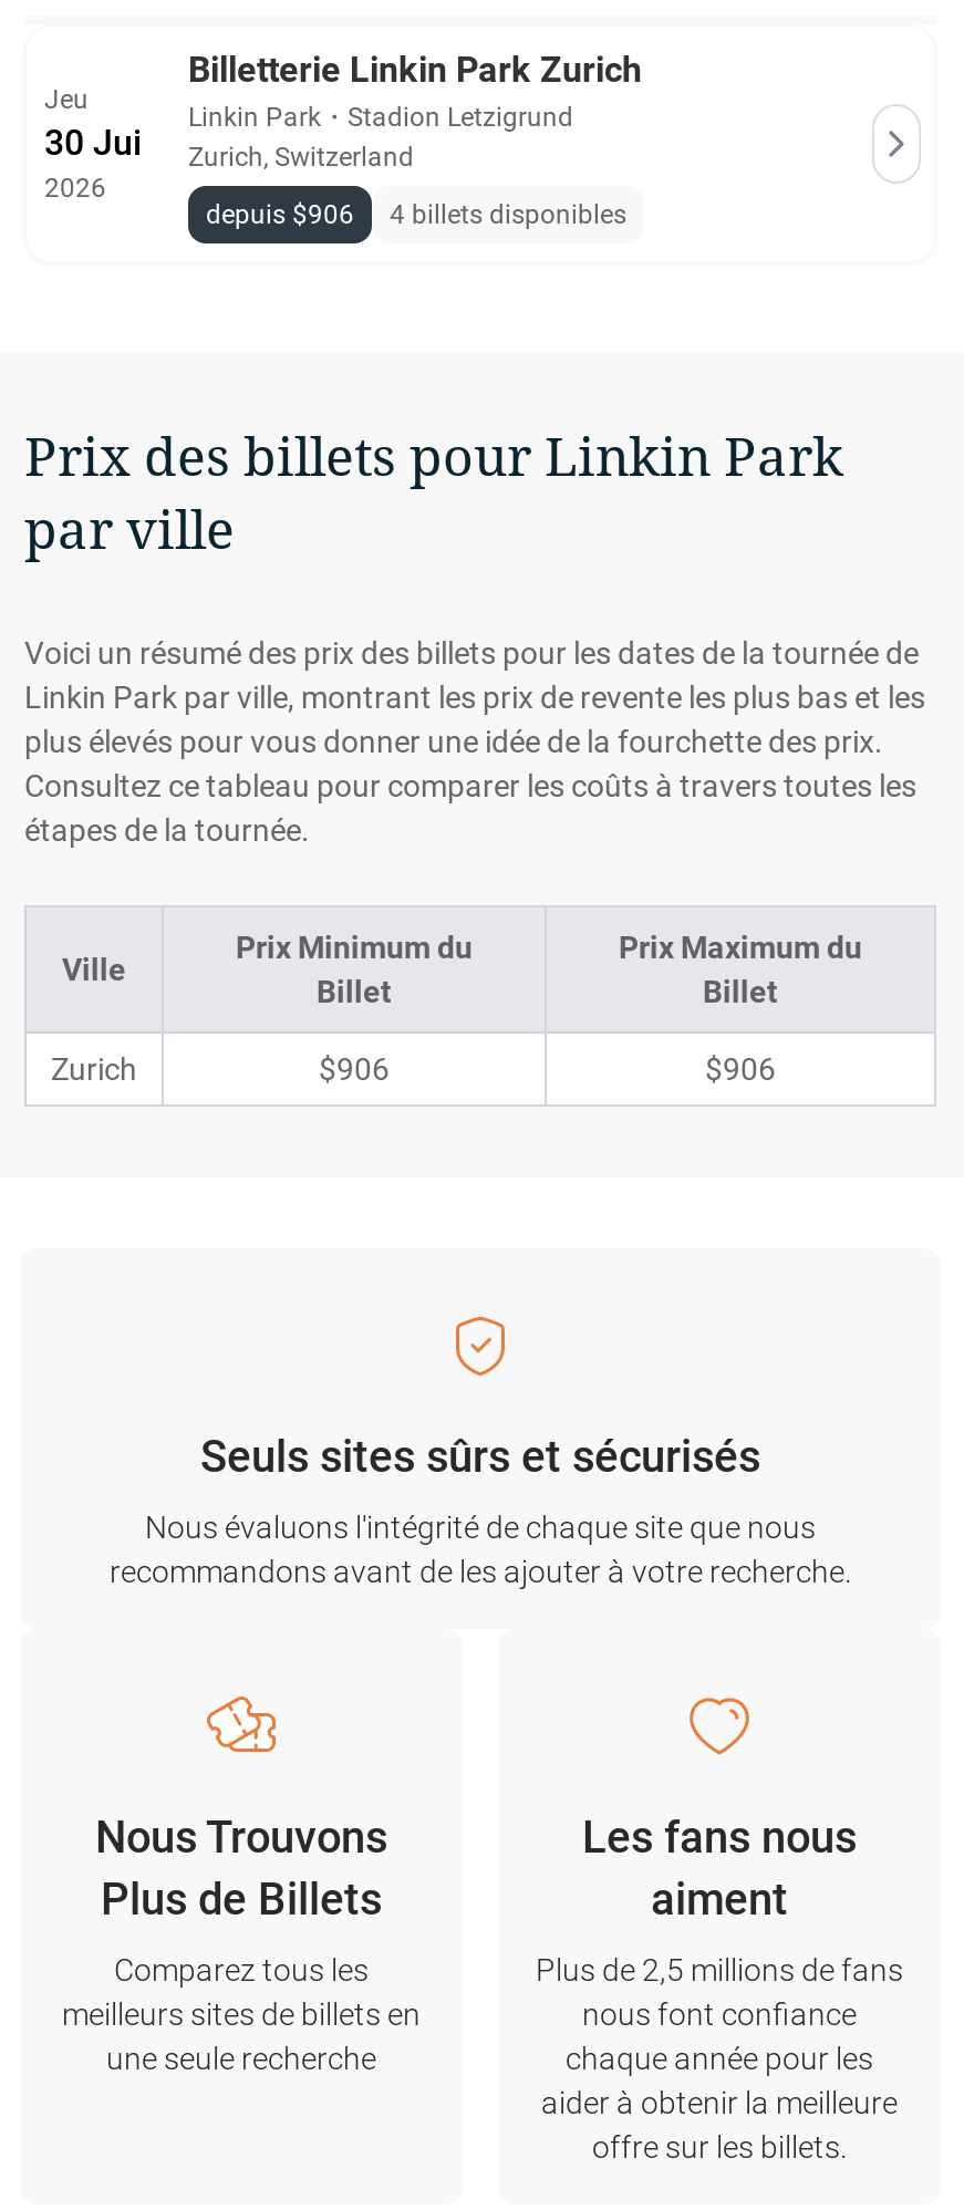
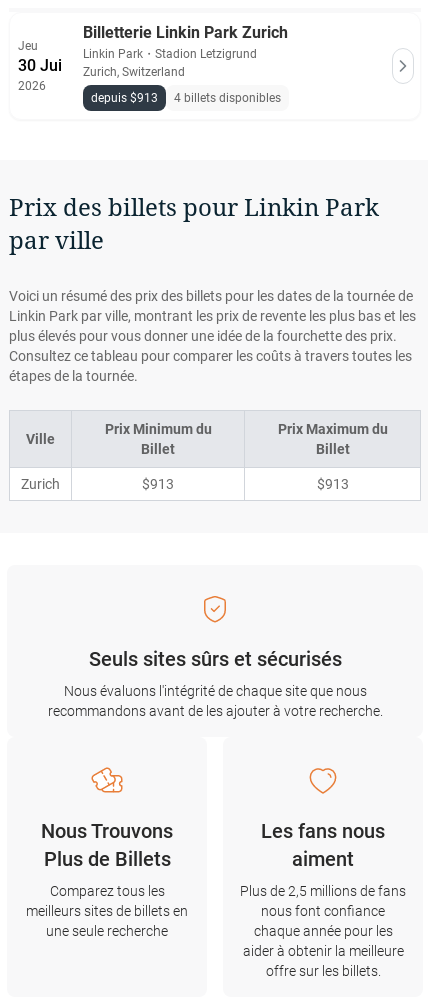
- depuis $906 4 billets disponibles
+ depuis $913 4 billets disponibles

- $906
+ $913

- $906
+ $913
